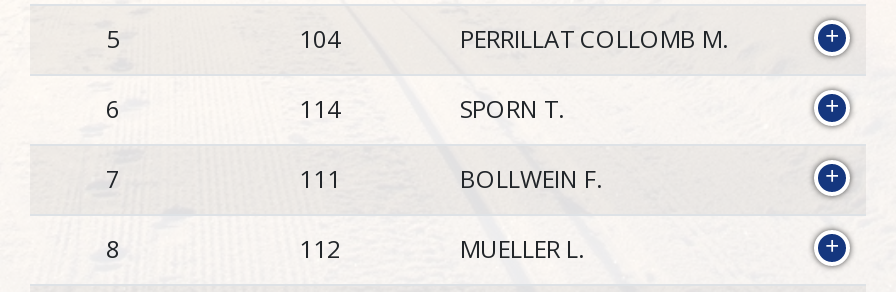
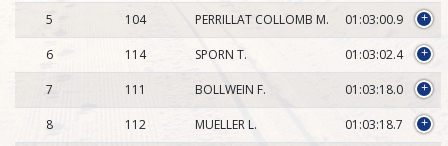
+ 01:03:00.9

+ 01:03:02.4

+ 01:03:18.0

+ 01:03:18.7
